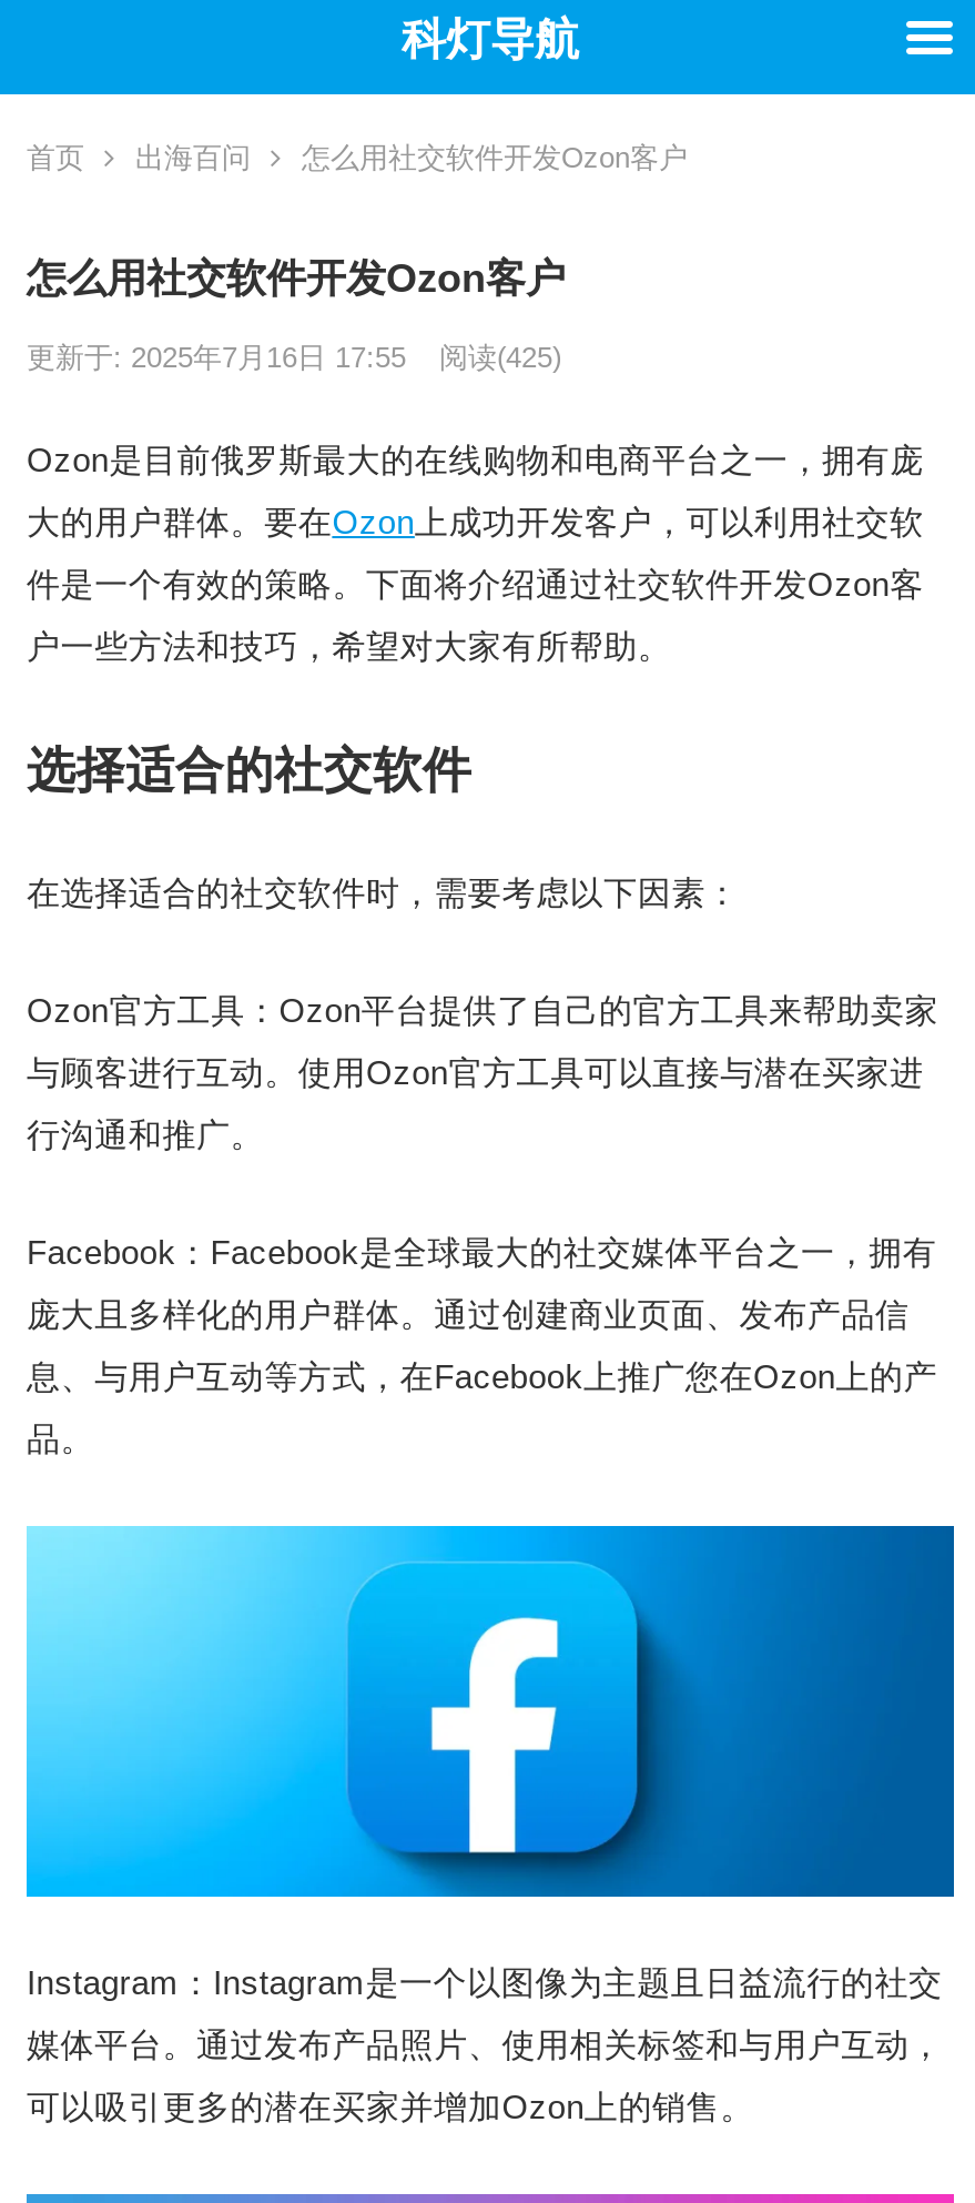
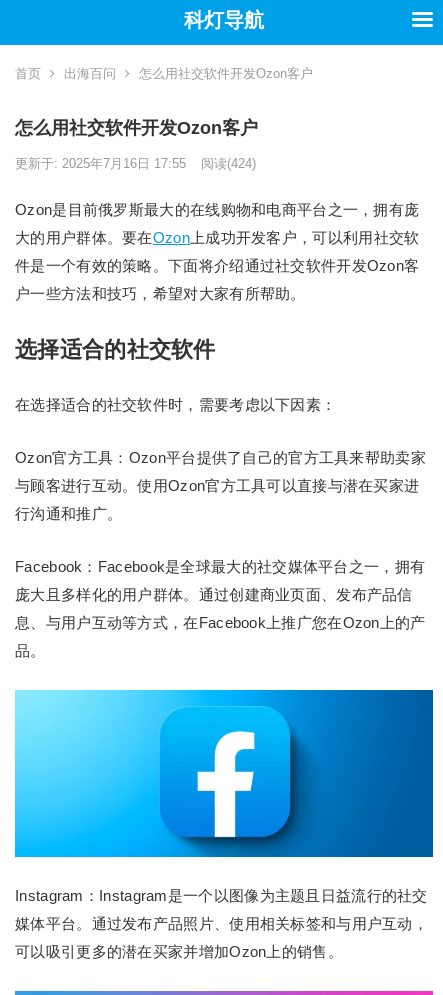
- 更新于: 2025年7月16日 17:55 阅读(425)
+ 更新于: 2025年7月16日 17:55 阅读(424)
